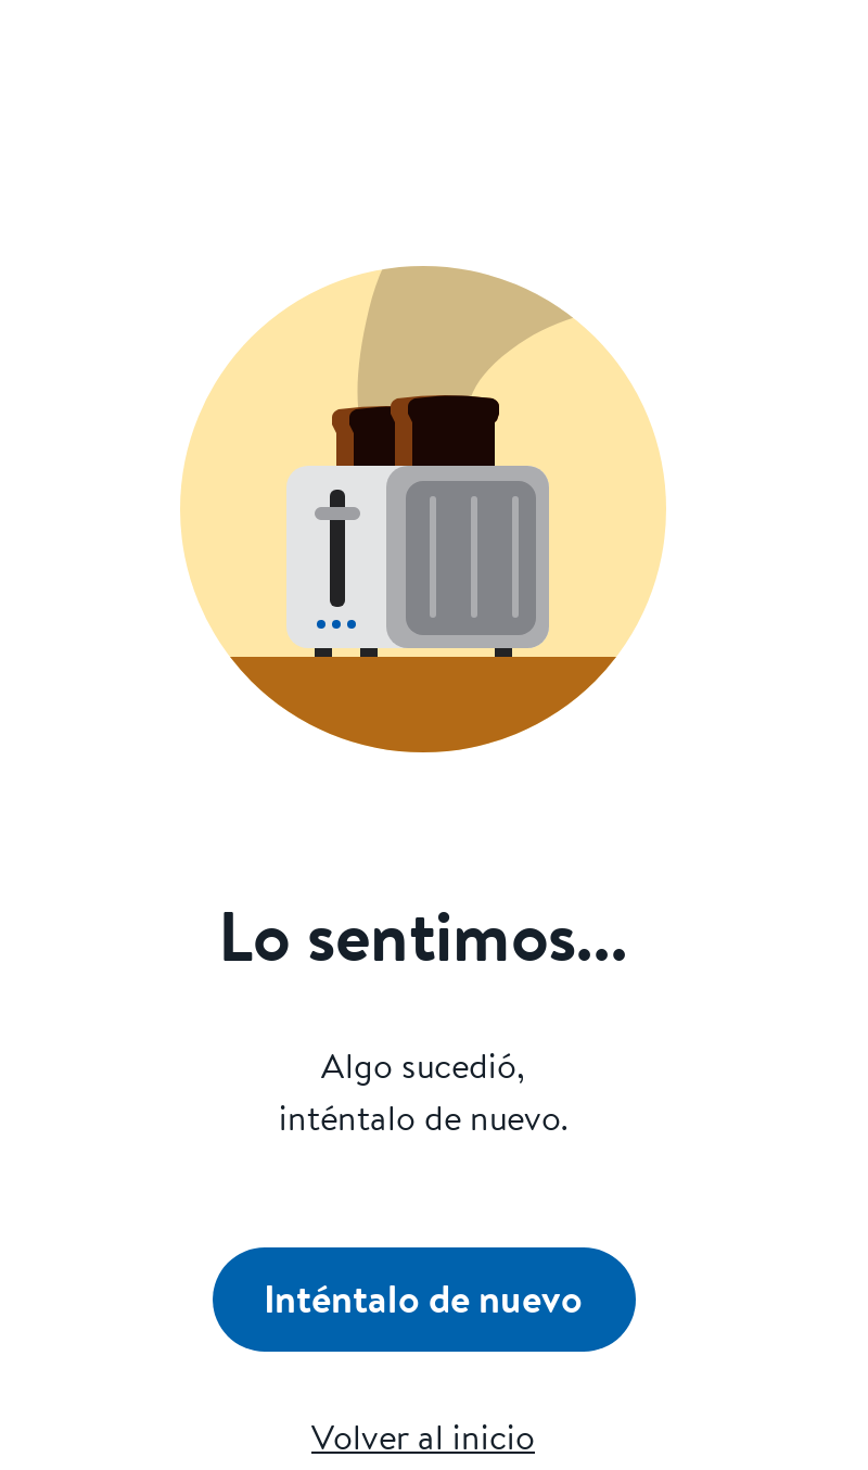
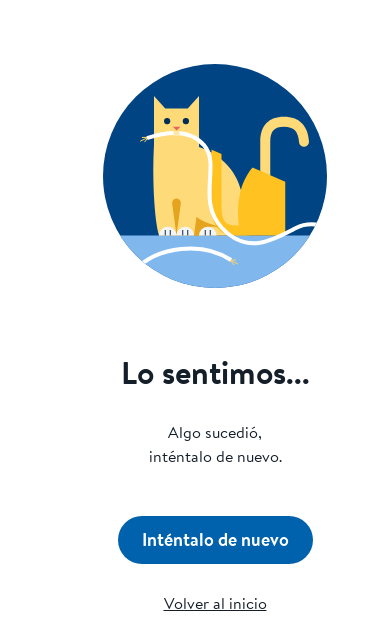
- [image]
+ [image]
